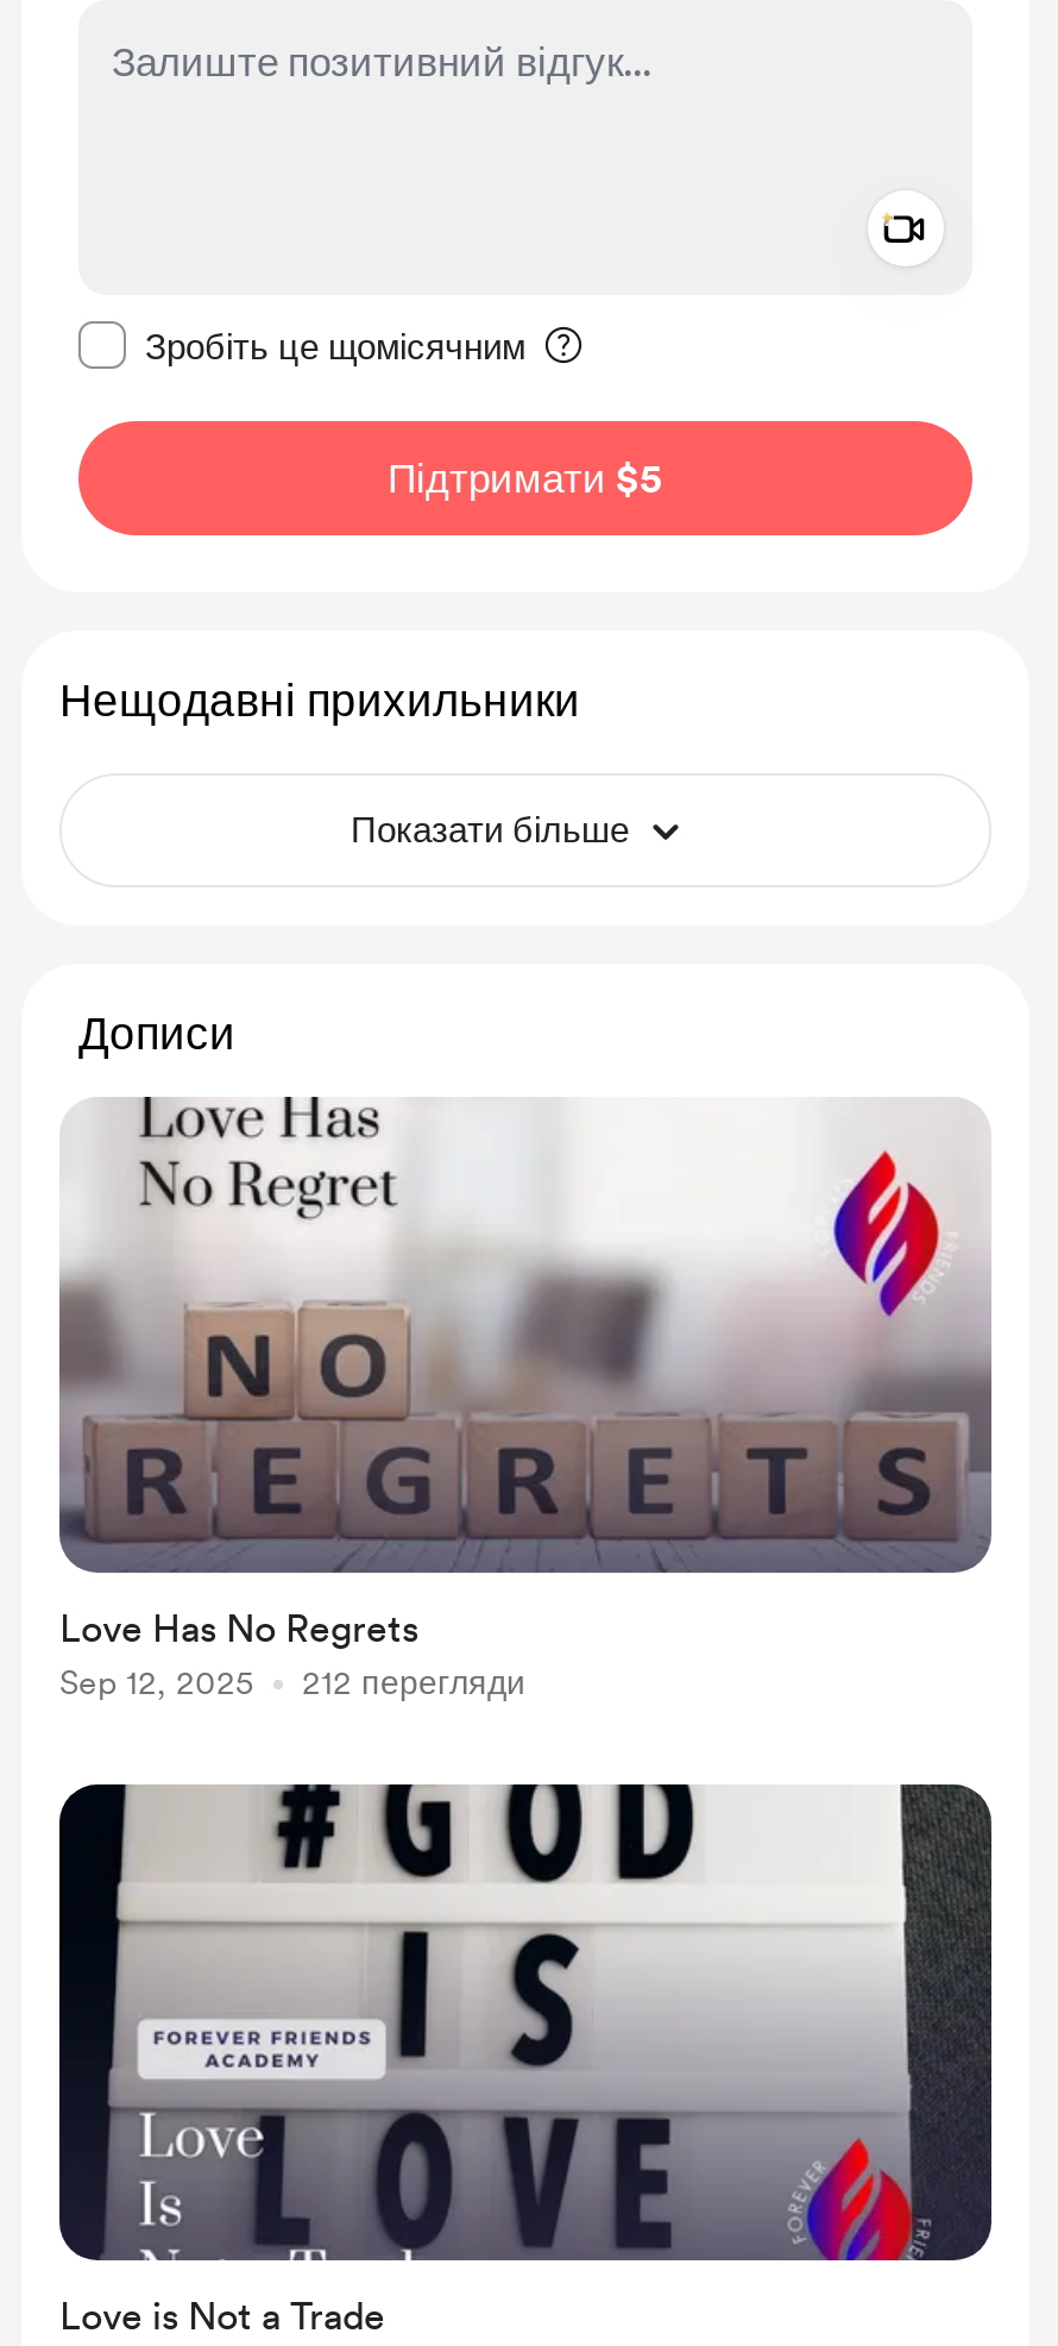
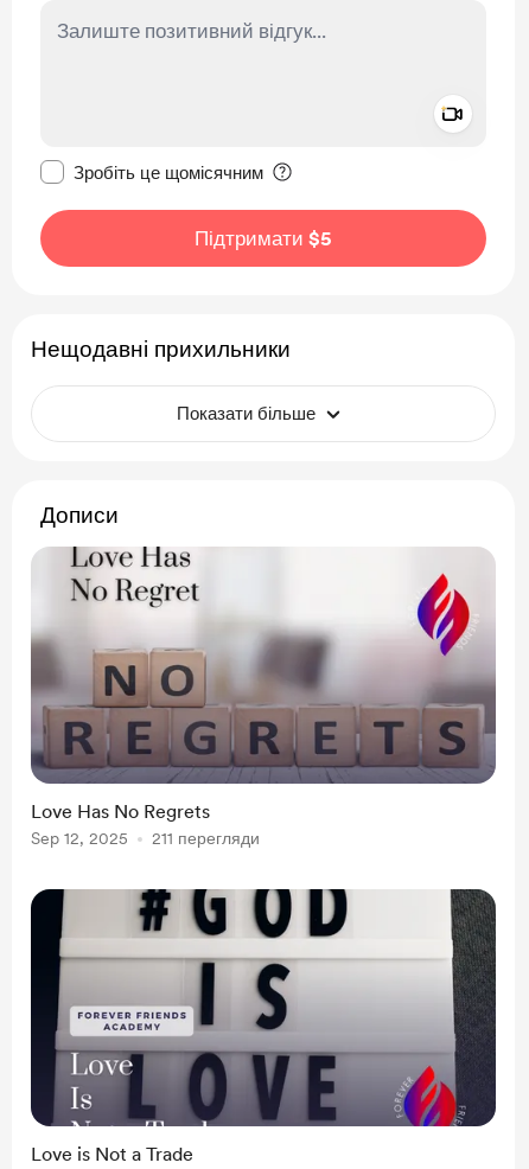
- Sep 12, 2025 212 перегляди
+ Sep 12, 2025 211 перегляди
